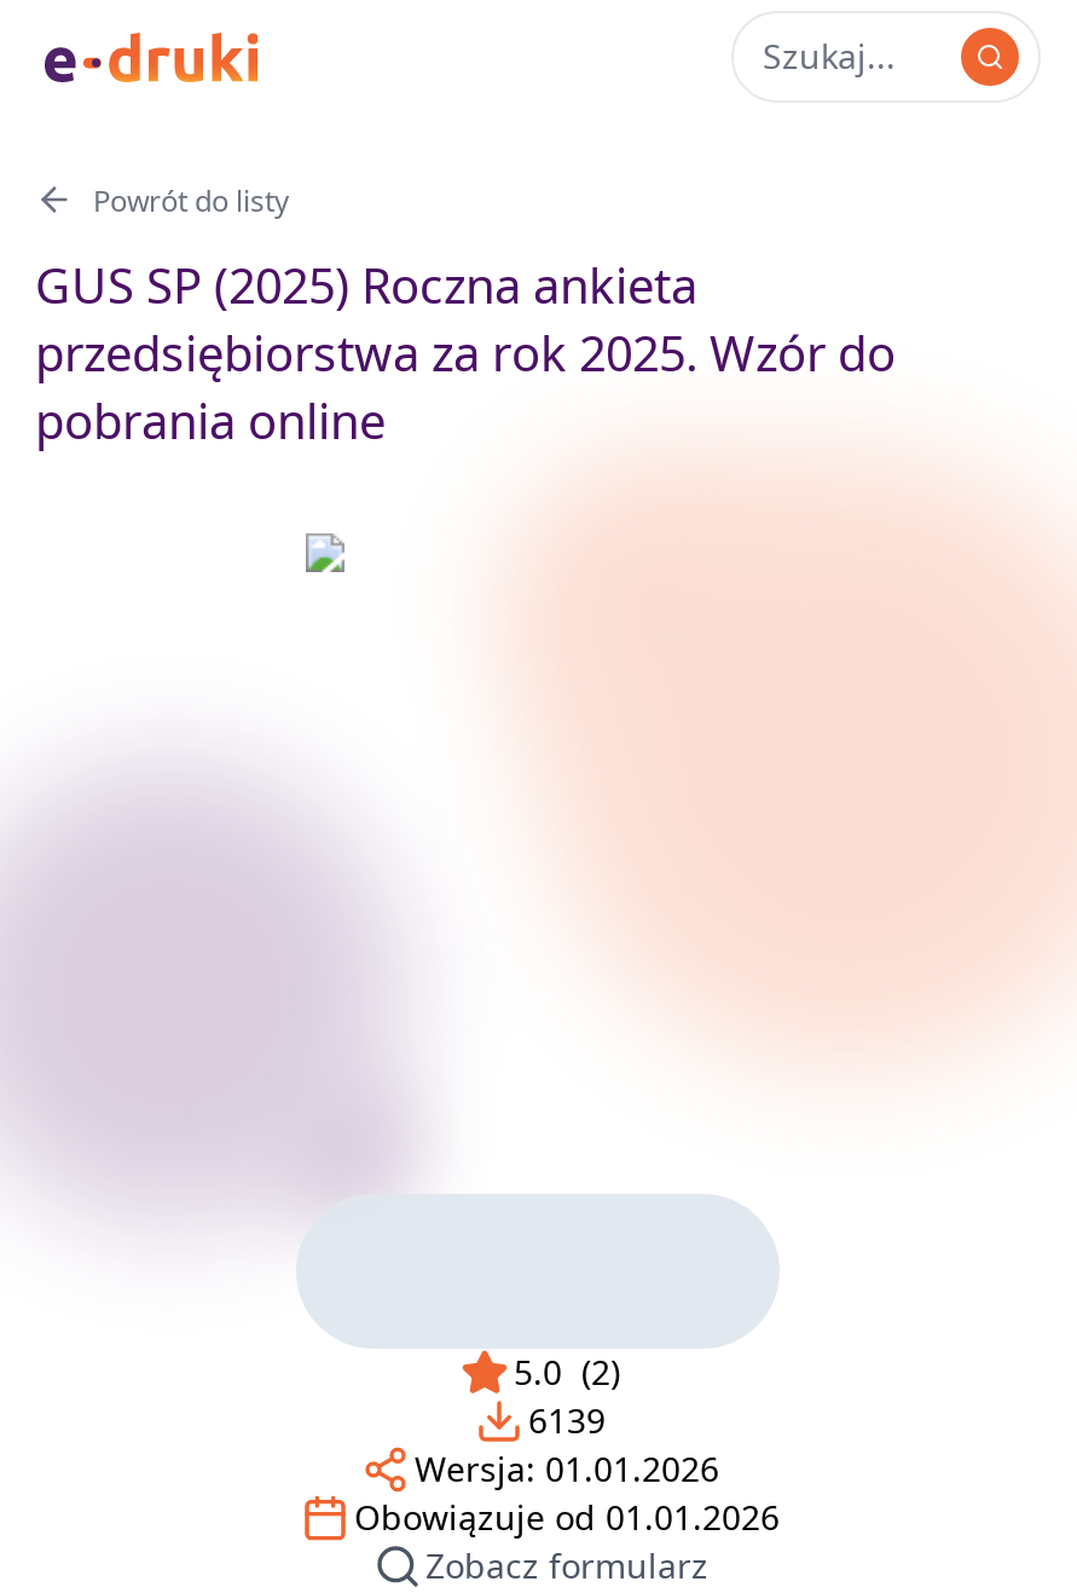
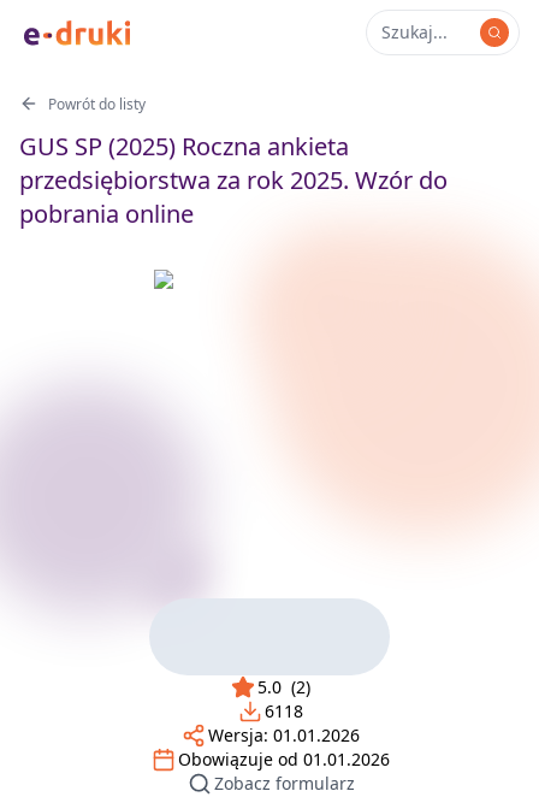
- 6139
+ 6118
